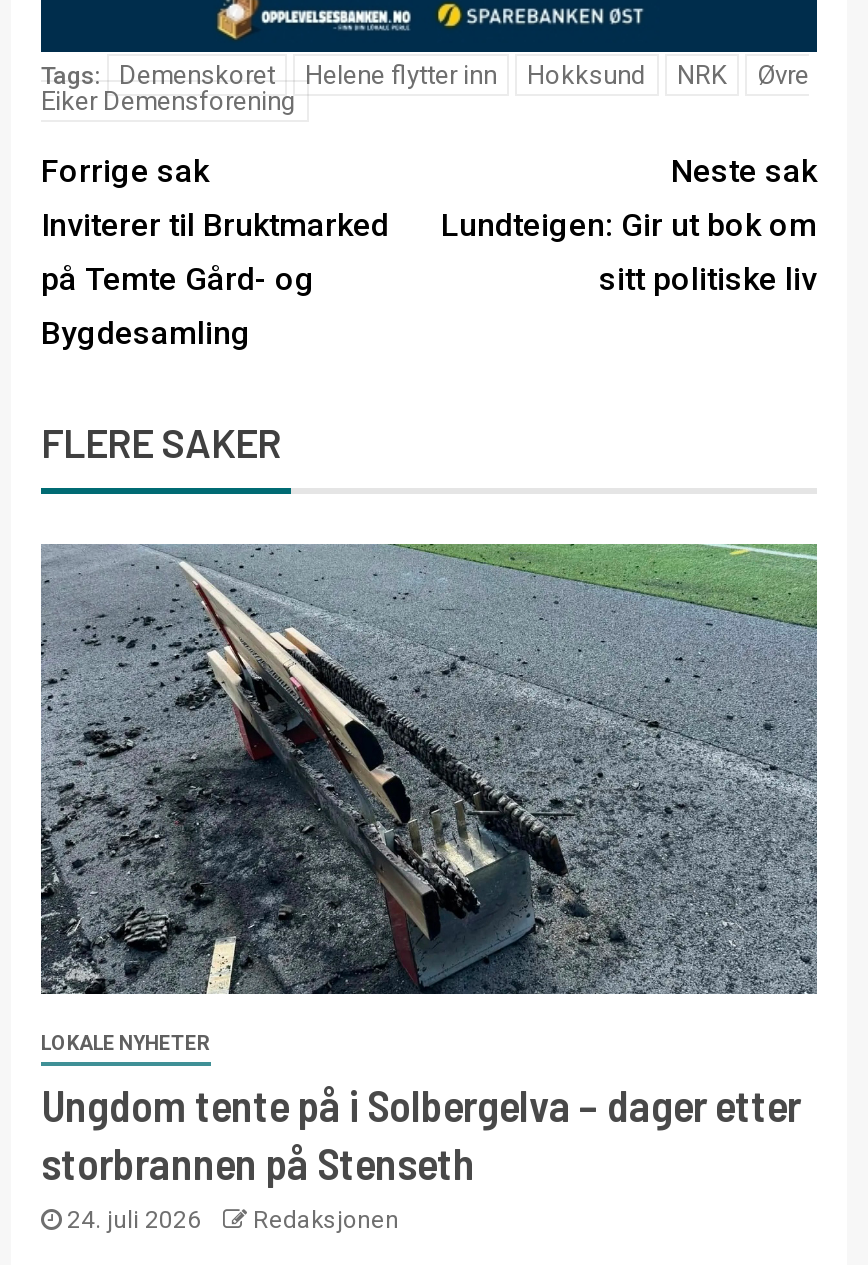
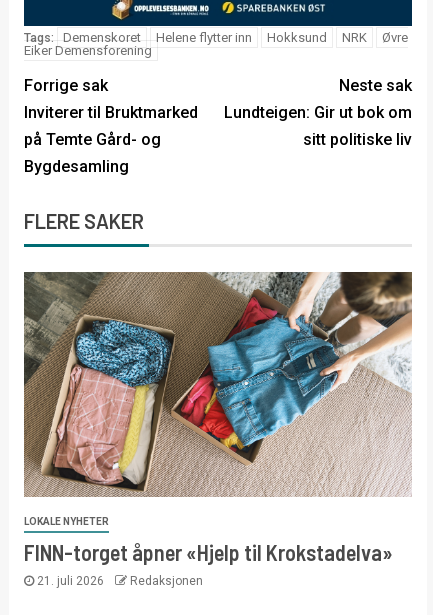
- [image]
+ [image]

- Ungdom tente på i Solbergelva – dager etter
- storbrannen på Stenseth
- 24. juli 2026
+ FINN-torget åpner «Hjelp til Krokstadelva»
+ 21. juli 2026
